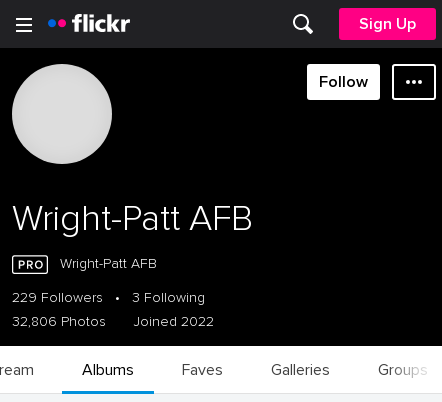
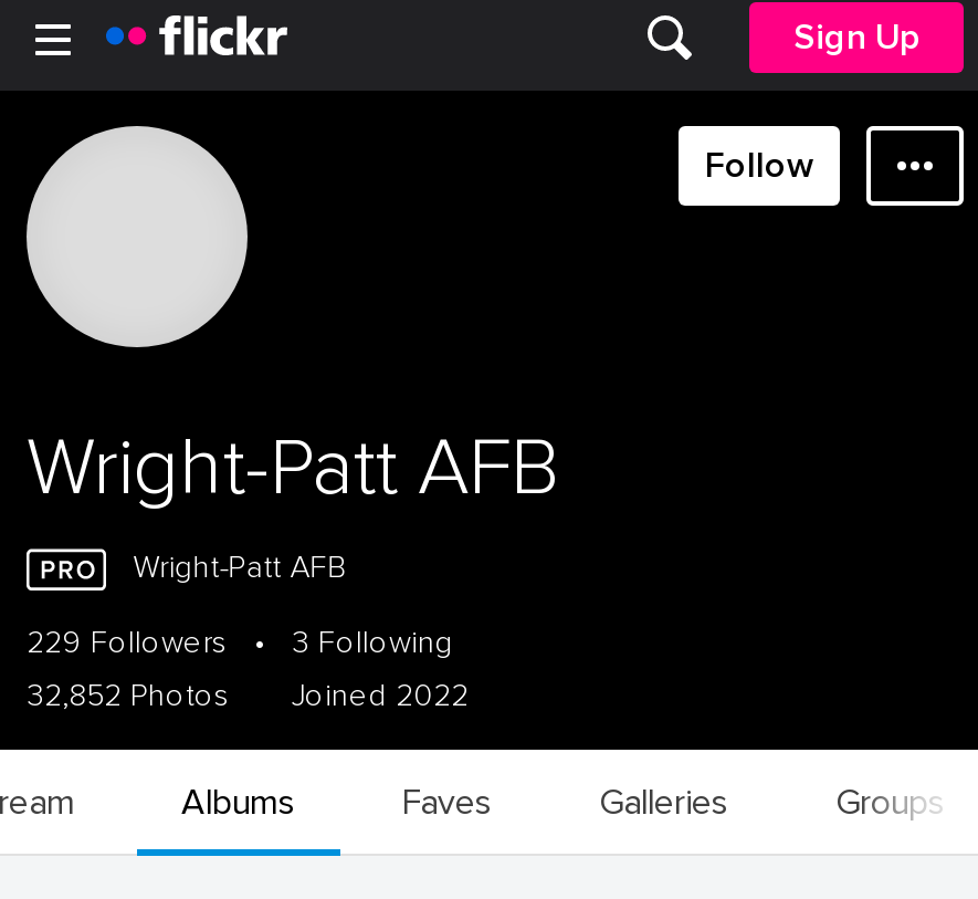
- 32,806 Photos Joined 2022
+ 32,852 Photos Joined 2022
